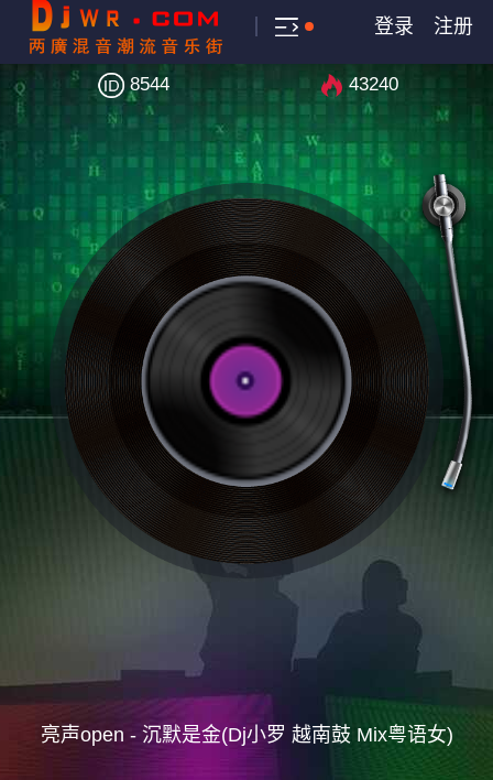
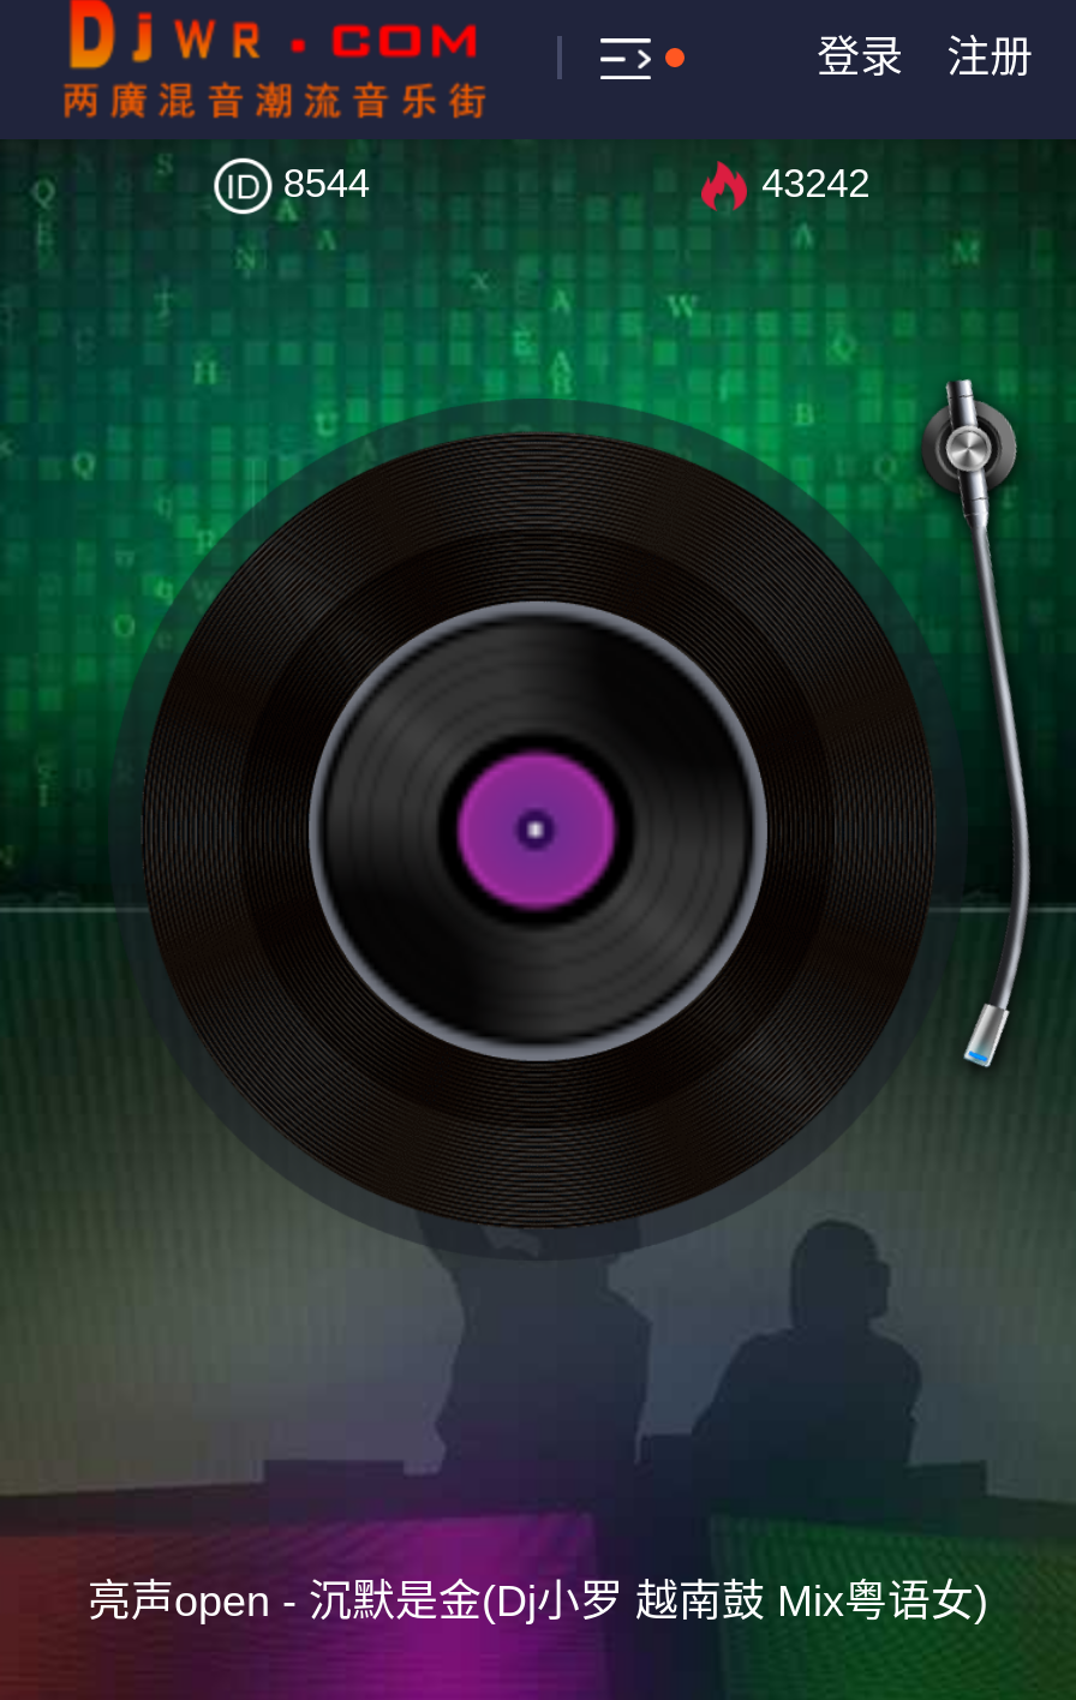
- 43240
+ 43242
